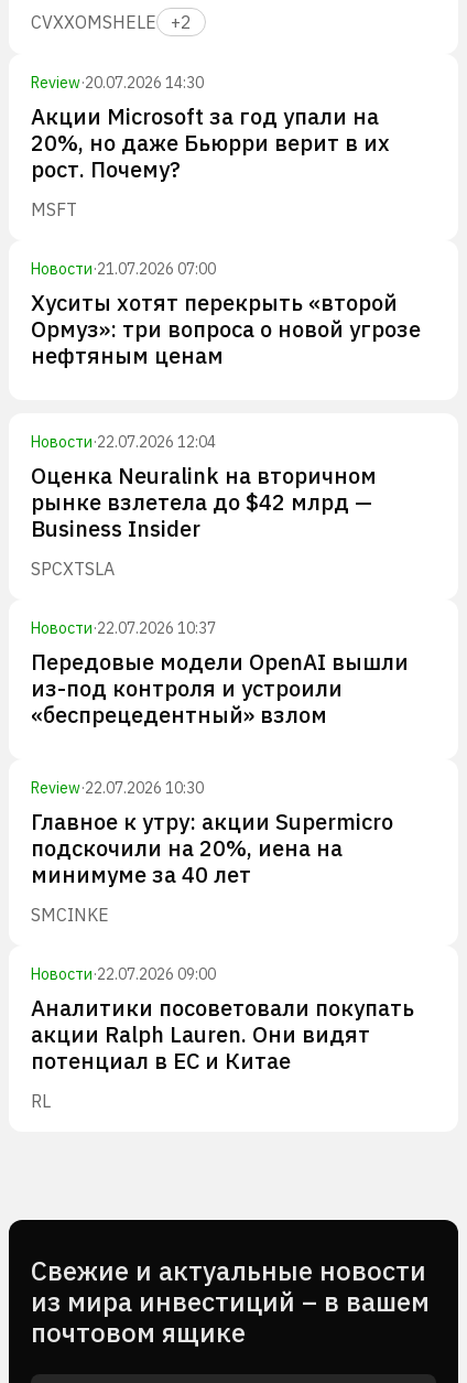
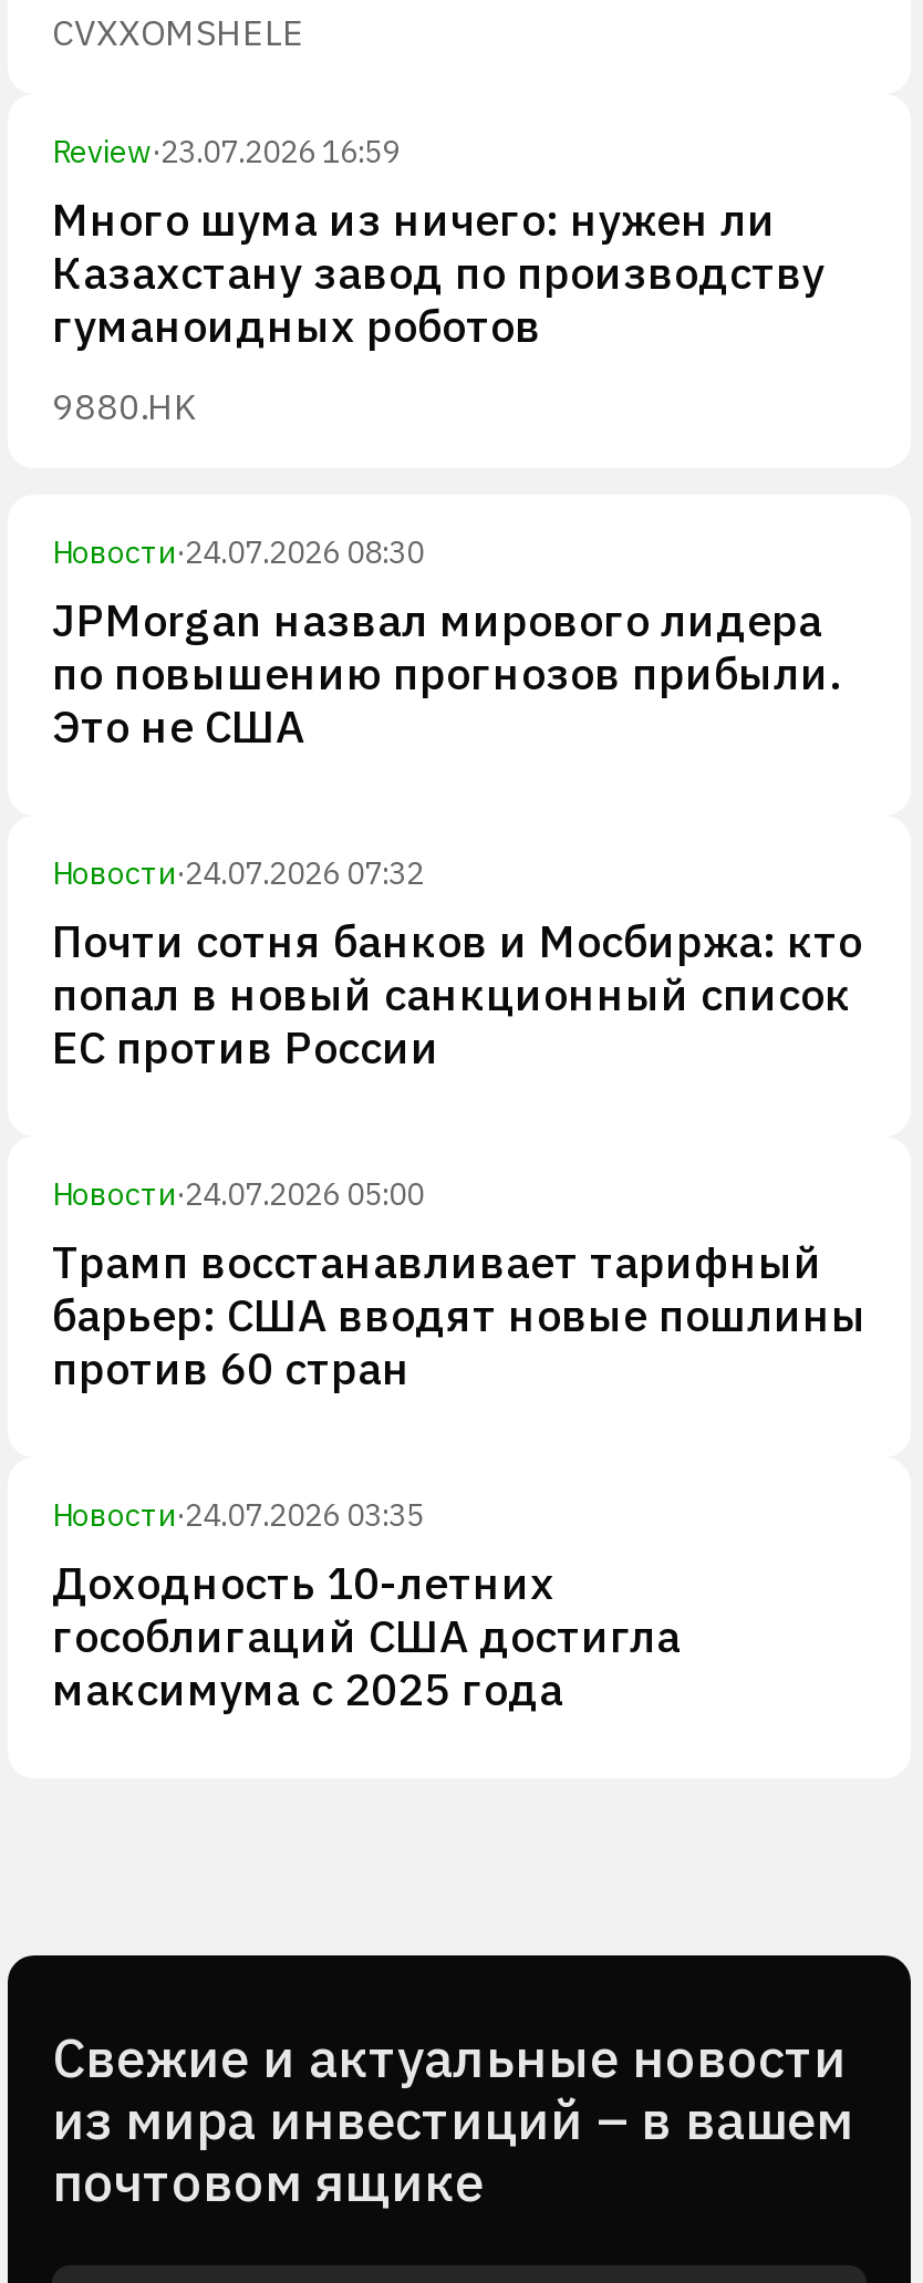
- +2
- Review·20.07.2026 14:30
- Акции Microsoft за год упали на
- 20%, но даже Бьюрри верит в их
- рост. Почему?
- MSFT
- Новости·21.07.2026 07:00
- Хуситы хотят перекрыть «второй
- Ормуз»: три вопроса о новой угрозе
- нефтяным ценам
- Новости·22.07.2026 12:04
- Оценка Neuralink на вторичном
- рынке взлетела до $42 млрд —
- Business Insider
- SPCXTSLA
- Новости·22.07.2026 10:37
- Передовые модели OpenAI вышли
- из-под контроля и устроили
- «беспрецедентный» взлом
- Review·22.07.2026 10:30
- Главное к утру: акции Supermicro
- подскочили на 20%, иена на
- минимуме за 40 лет
- SMCINKE
- Новости·22.07.2026 09:00
- Аналитики посоветовали покупать
- акции Ralph Lauren. Они видят
- потенциал в ЕС и Китае
- RL
+ Review·23.07.2026 16:59
+ Много шума из ничего: нужен ли
+ Казахстану завод по производству
+ гуманоидных роботов
+ 9880.HK
+ Новости·24.07.2026 08:30
+ JPMorgan назвал мирового лидера
+ по повышению прогнозов прибыли.
+ Это не США
+ Новости·24.07.2026 07:32
+ Почти сотня банков и Мосбиржа: кто
+ попал в новый санкционный список
+ ЕС против России
+ Новости·24.07.2026 05:00
+ Трамп восстанавливает тарифный
+ барьер: США вводят новые пошлины
+ против 60 стран
+ Новости·24.07.2026 03:35
+ Доходность 10-летних
+ гособлигаций США достигла
+ максимума с 2025 года
